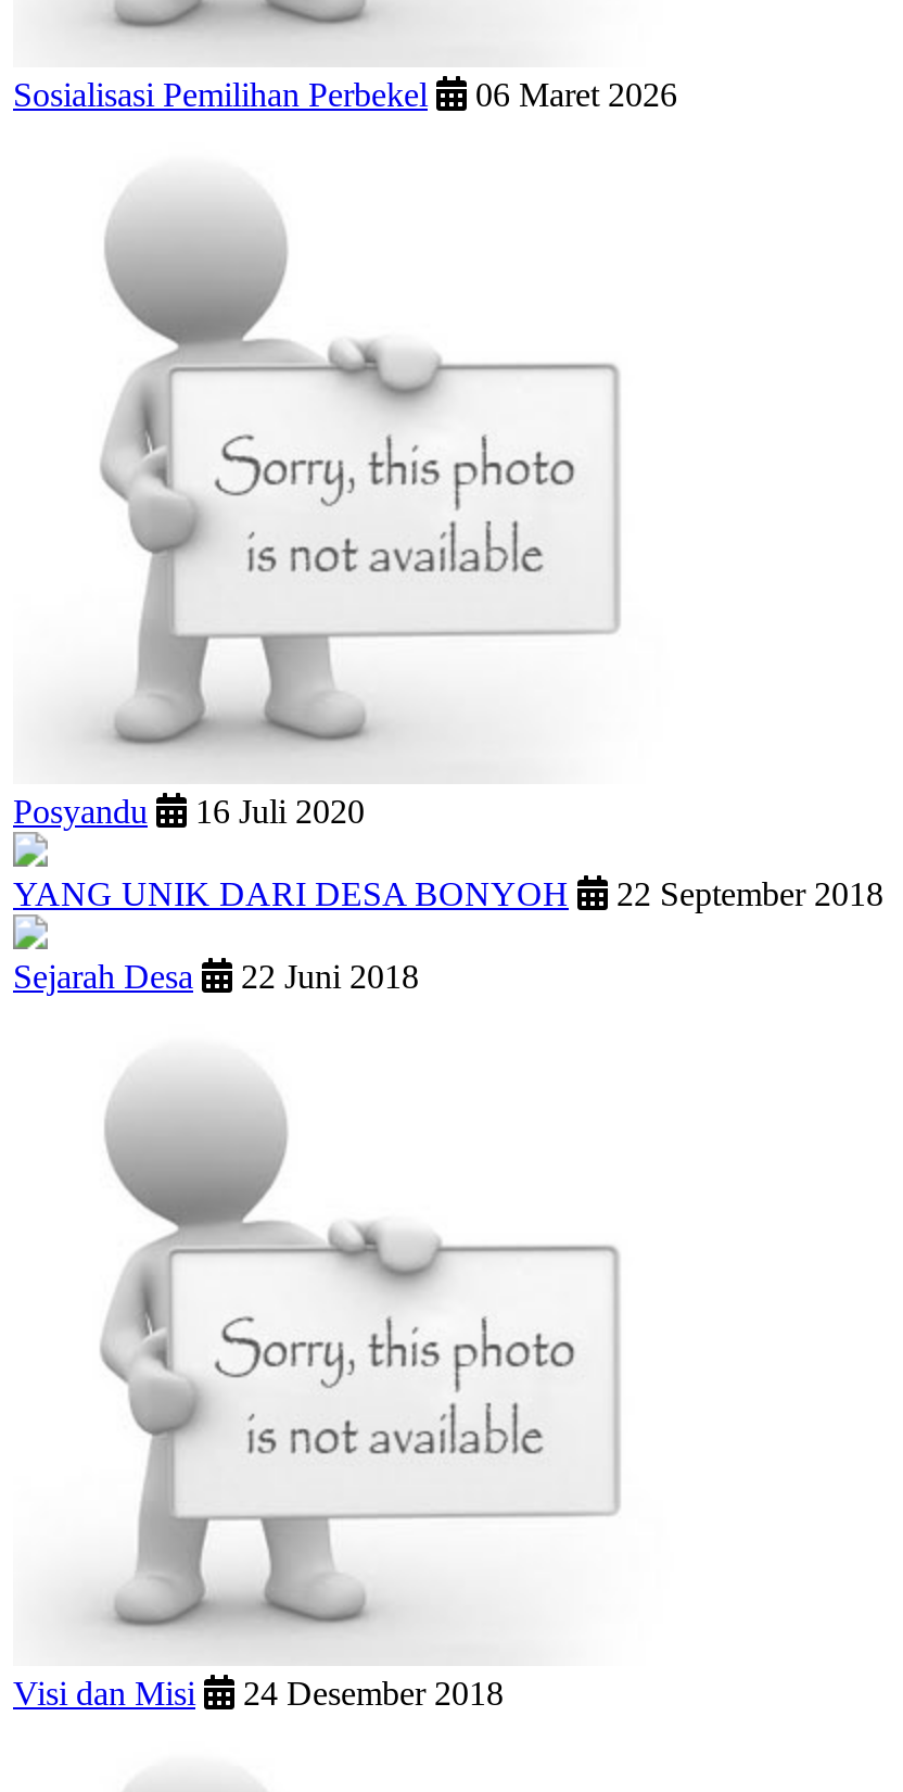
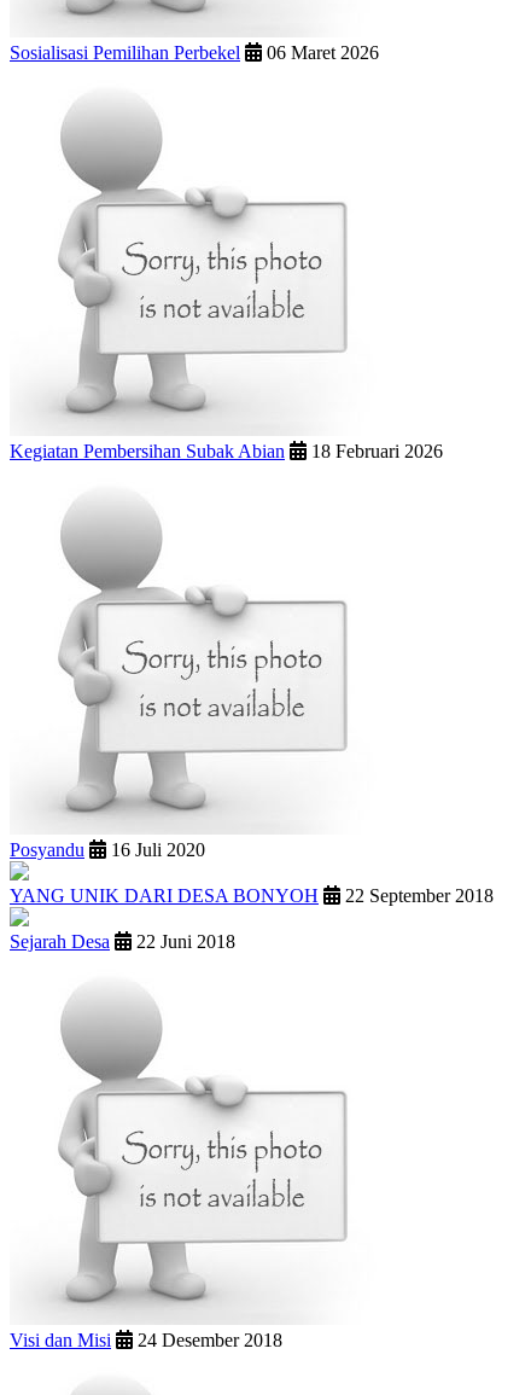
+ Kegiatan Pembersihan Subak Abian
+ 18 Februari 2026
